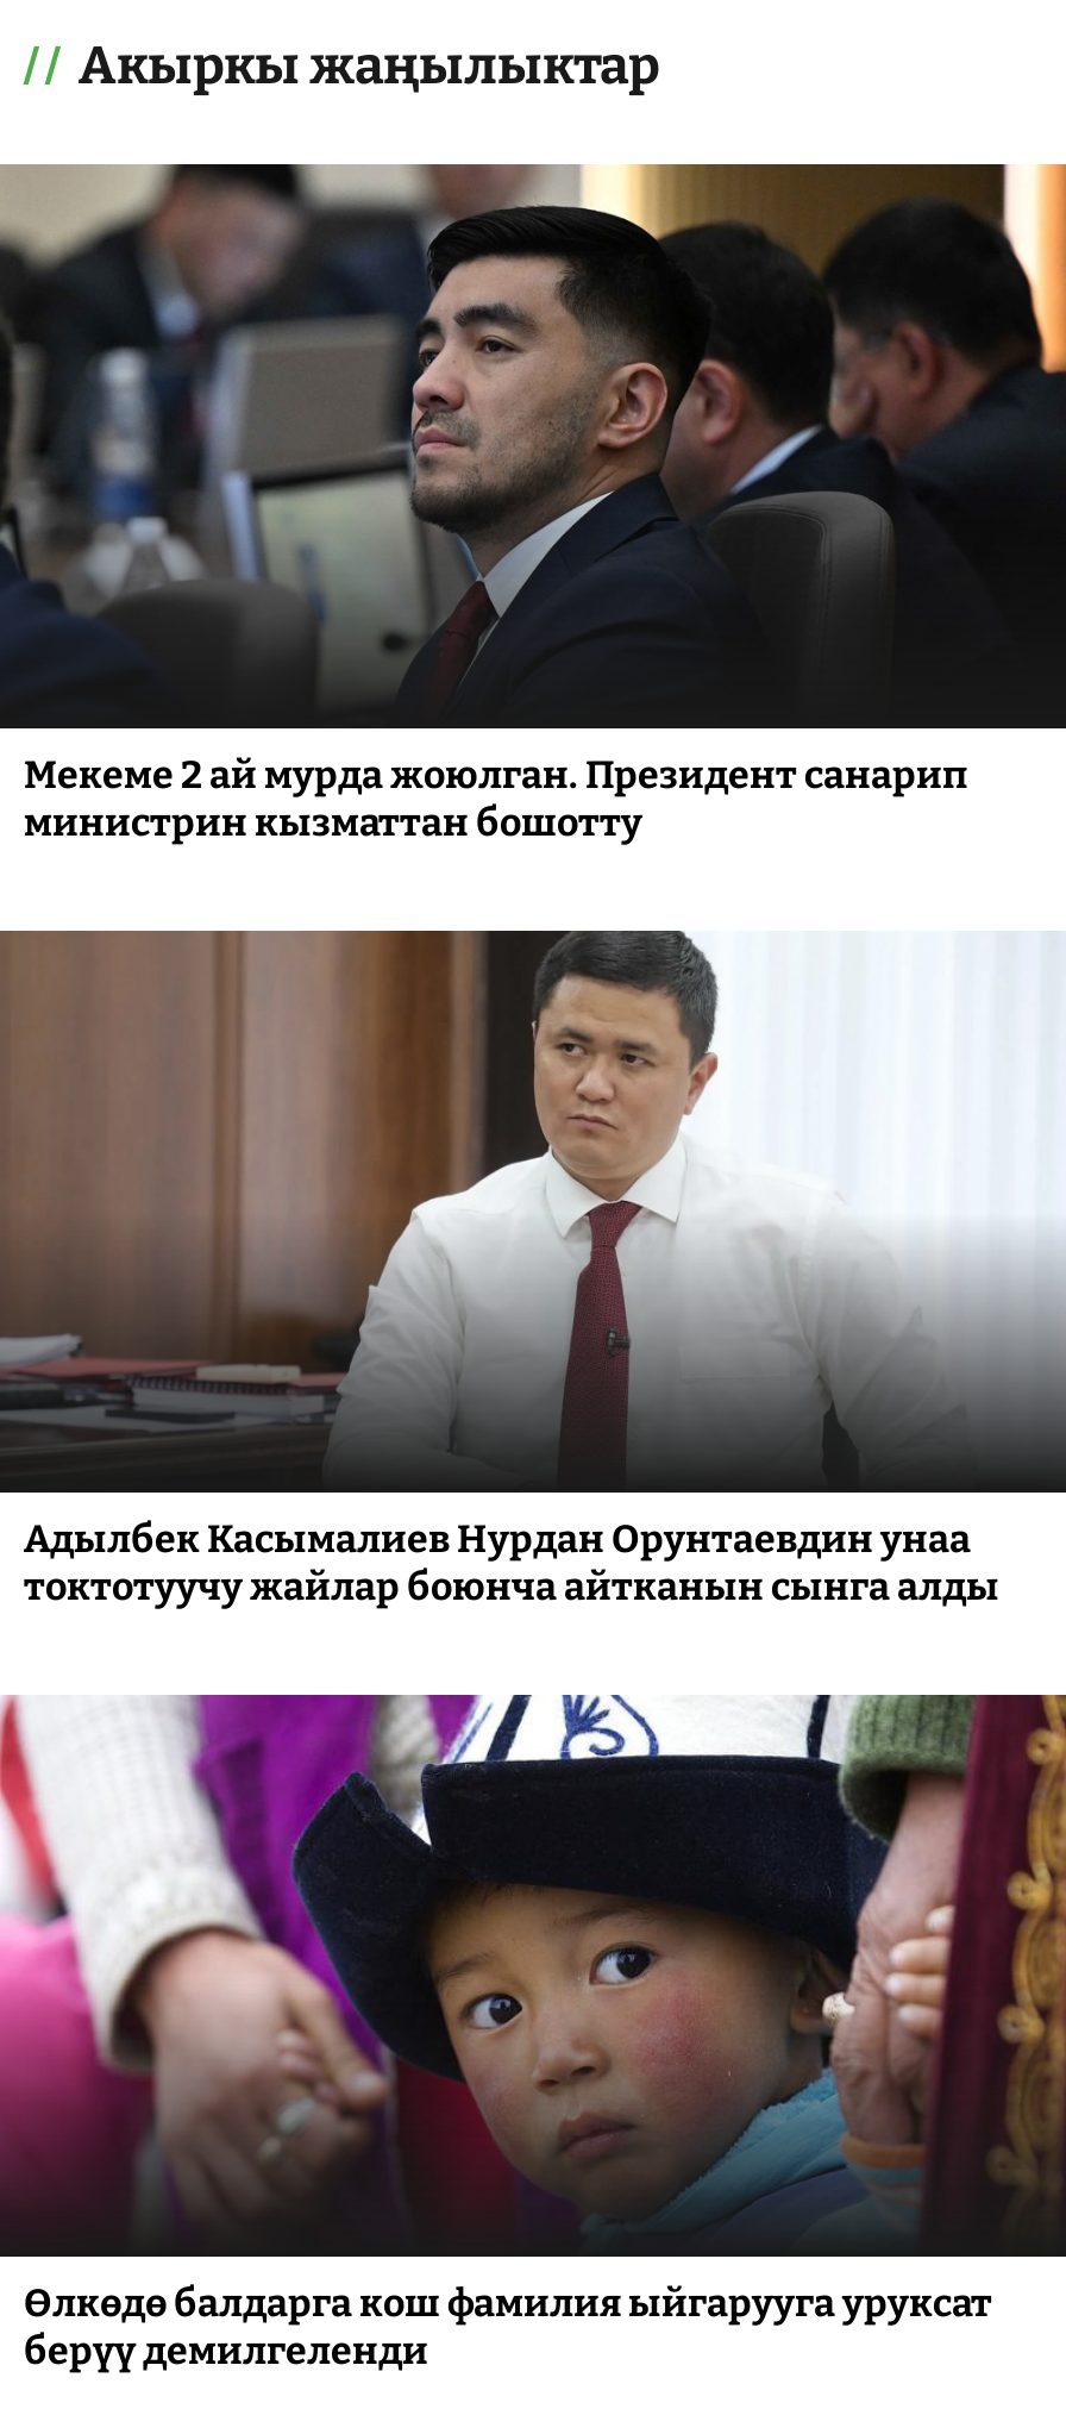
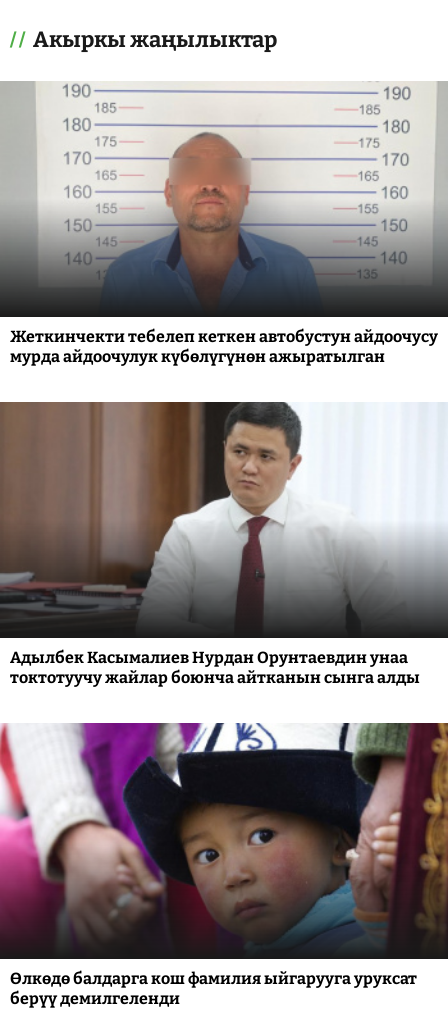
- [image]
- Мекеме 2 ай мурда жоюлган. Президент санарип
- министрин кызматтан бошотту
+ [image]
+ Жеткинчекти тебелеп кеткен автобустун айдоочусу
+ мурда айдоочулук күбөлүгүнөн ажыратылган
